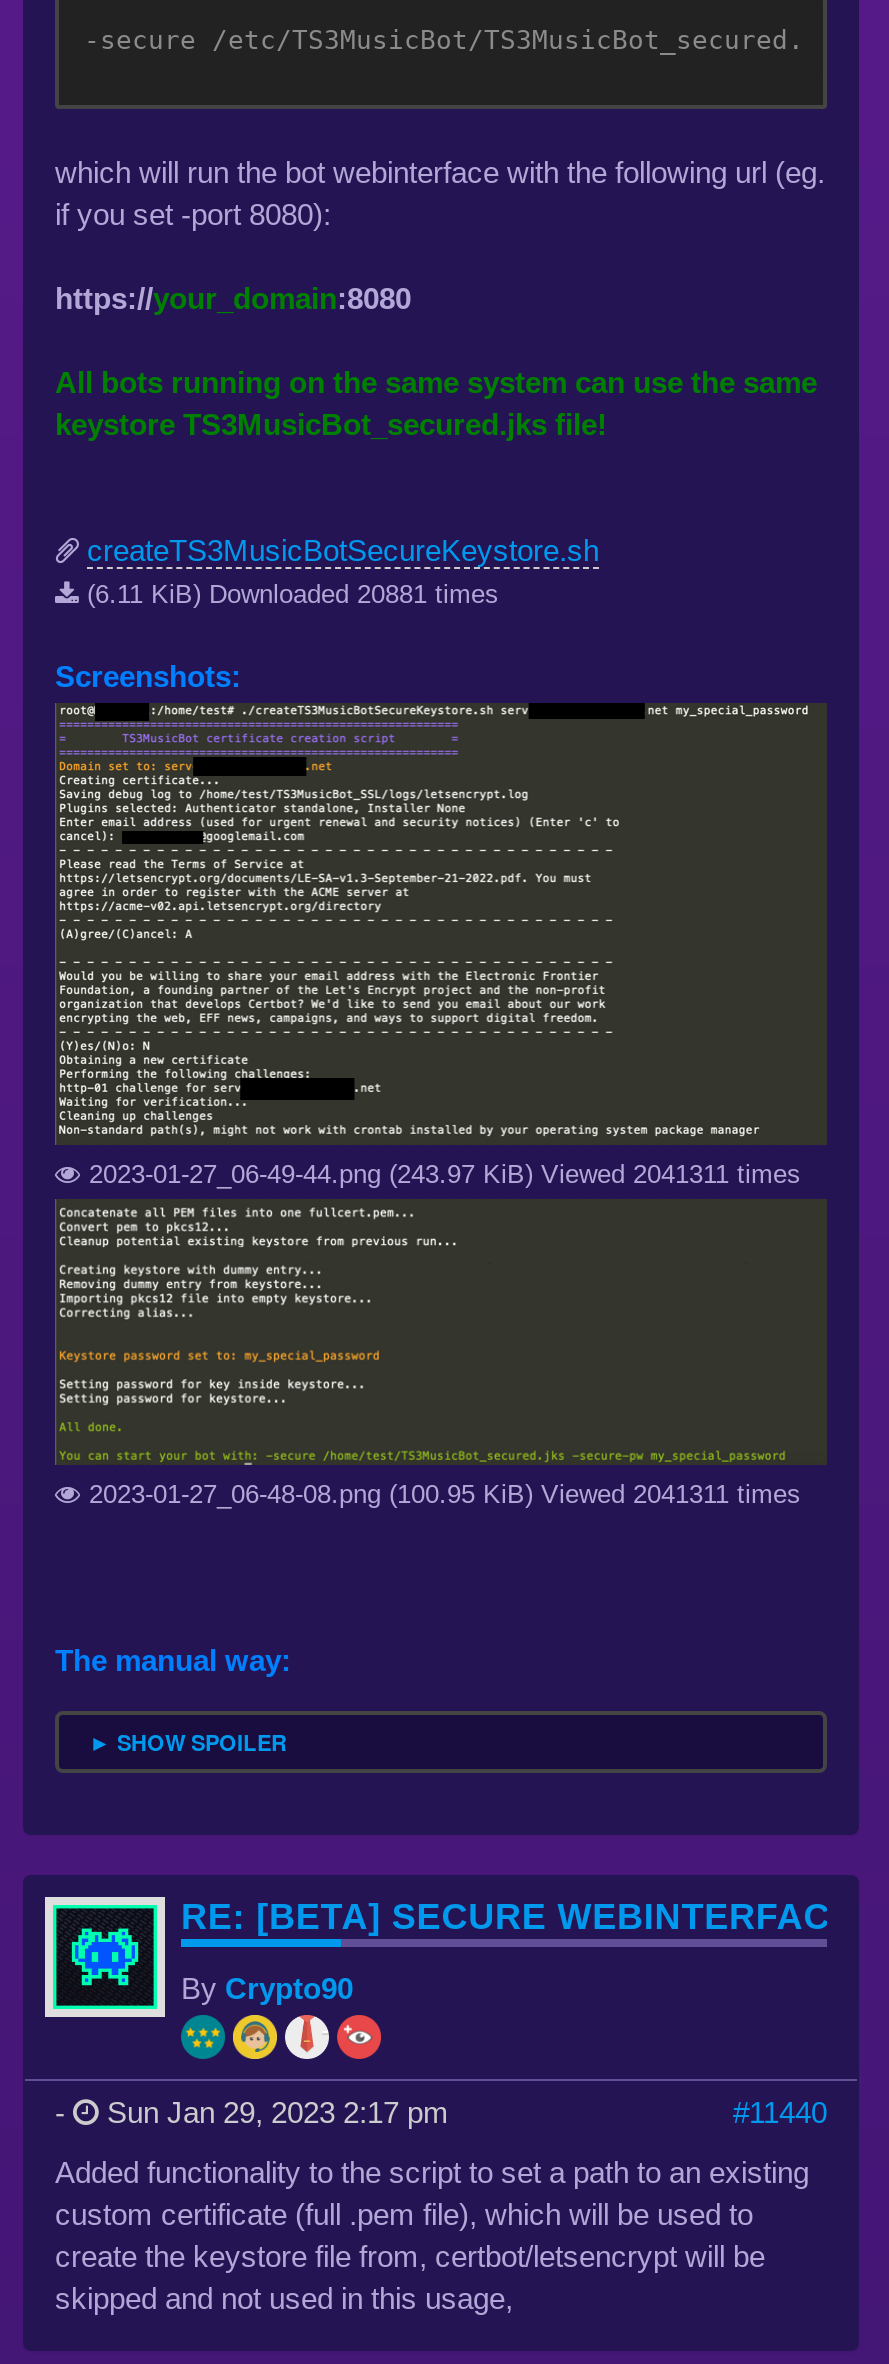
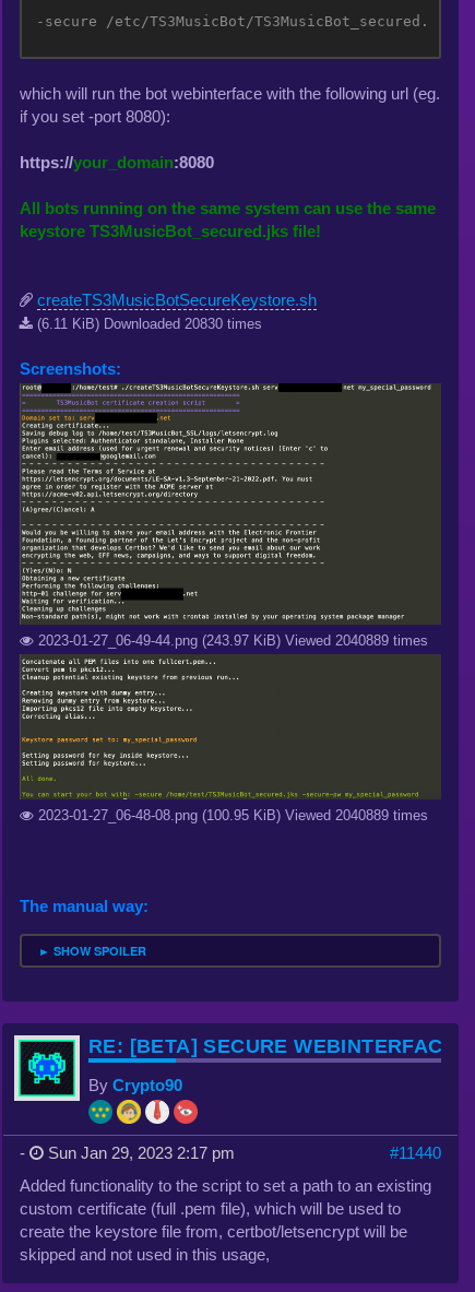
- (6.11 KiB) Downloaded 20881 times
+ (6.11 KiB) Downloaded 20830 times

- 2023-01-27_06-49-44.png (243.97 KiB) Viewed 2041311 times
+ 2023-01-27_06-49-44.png (243.97 KiB) Viewed 2040889 times

- 2023-01-27_06-48-08.png (100.95 KiB) Viewed 2041311 times
+ 2023-01-27_06-48-08.png (100.95 KiB) Viewed 2040889 times
